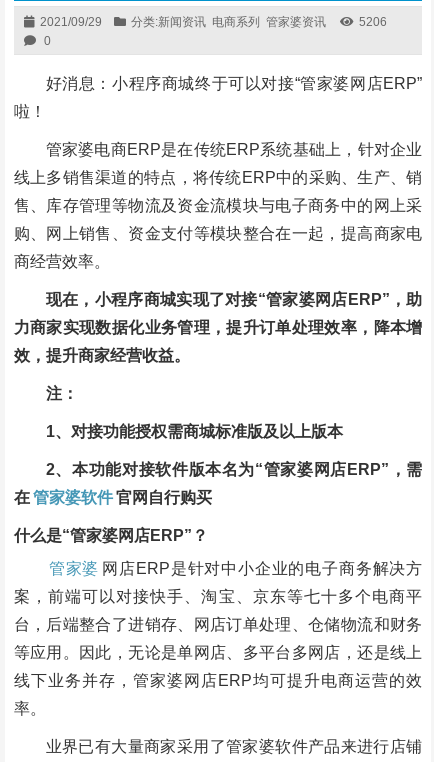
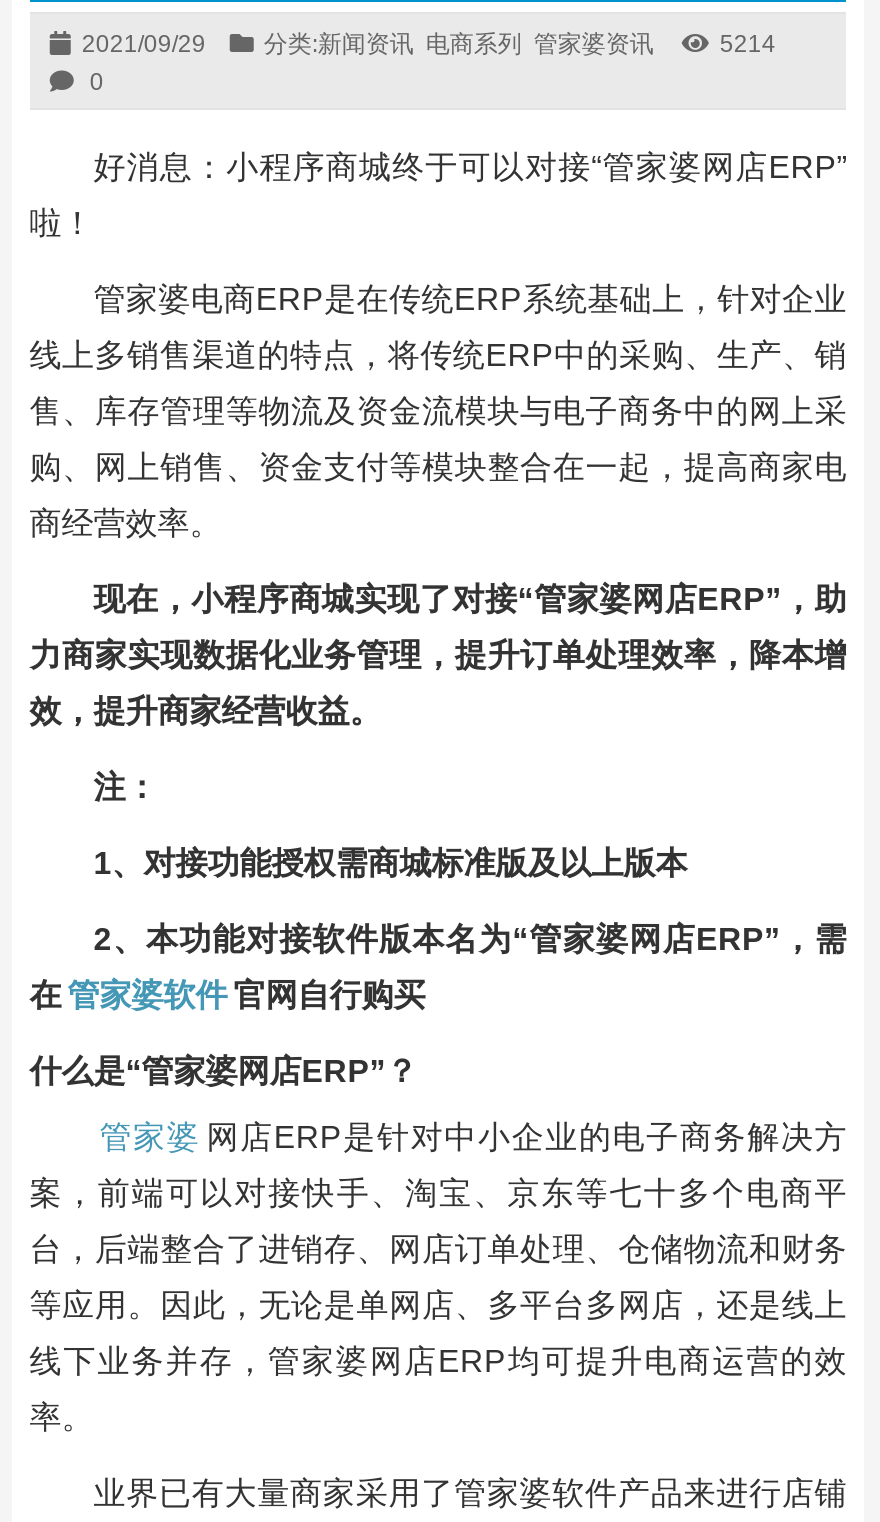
- 5206
+ 5214
